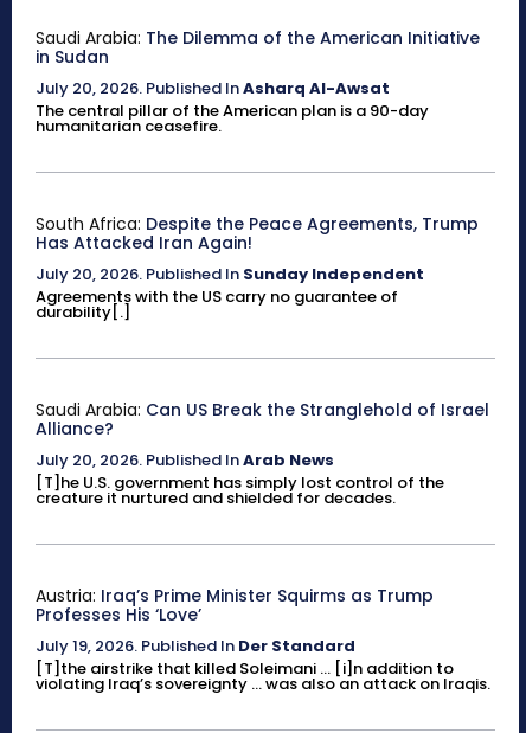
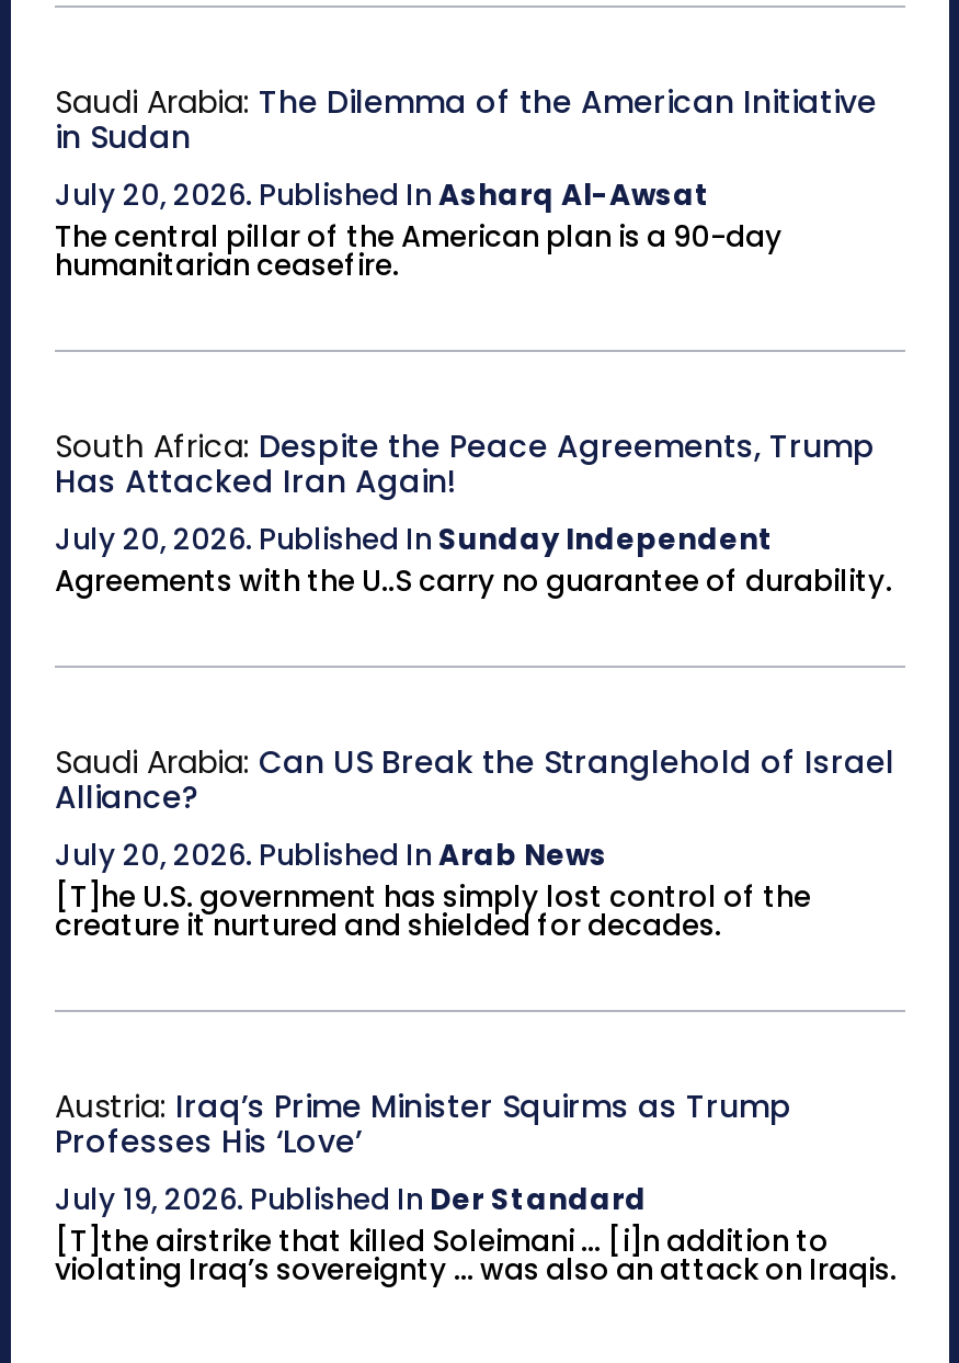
- Agreements with the US carry no guarantee of
- durability[.]
+ Agreements with the U..S carry no guarantee of durability.
